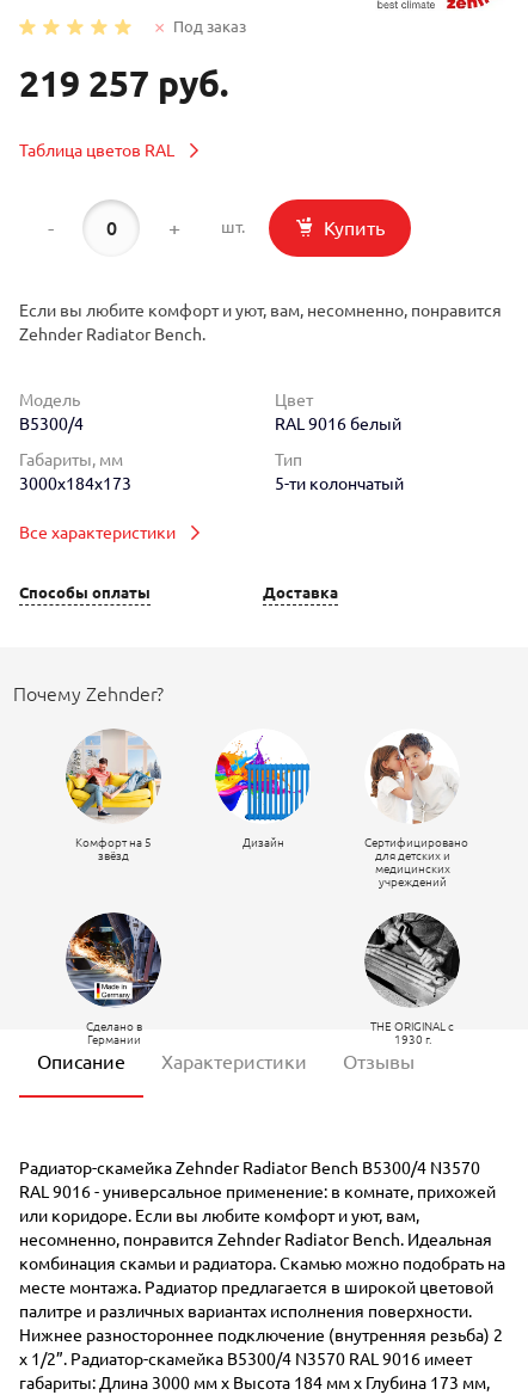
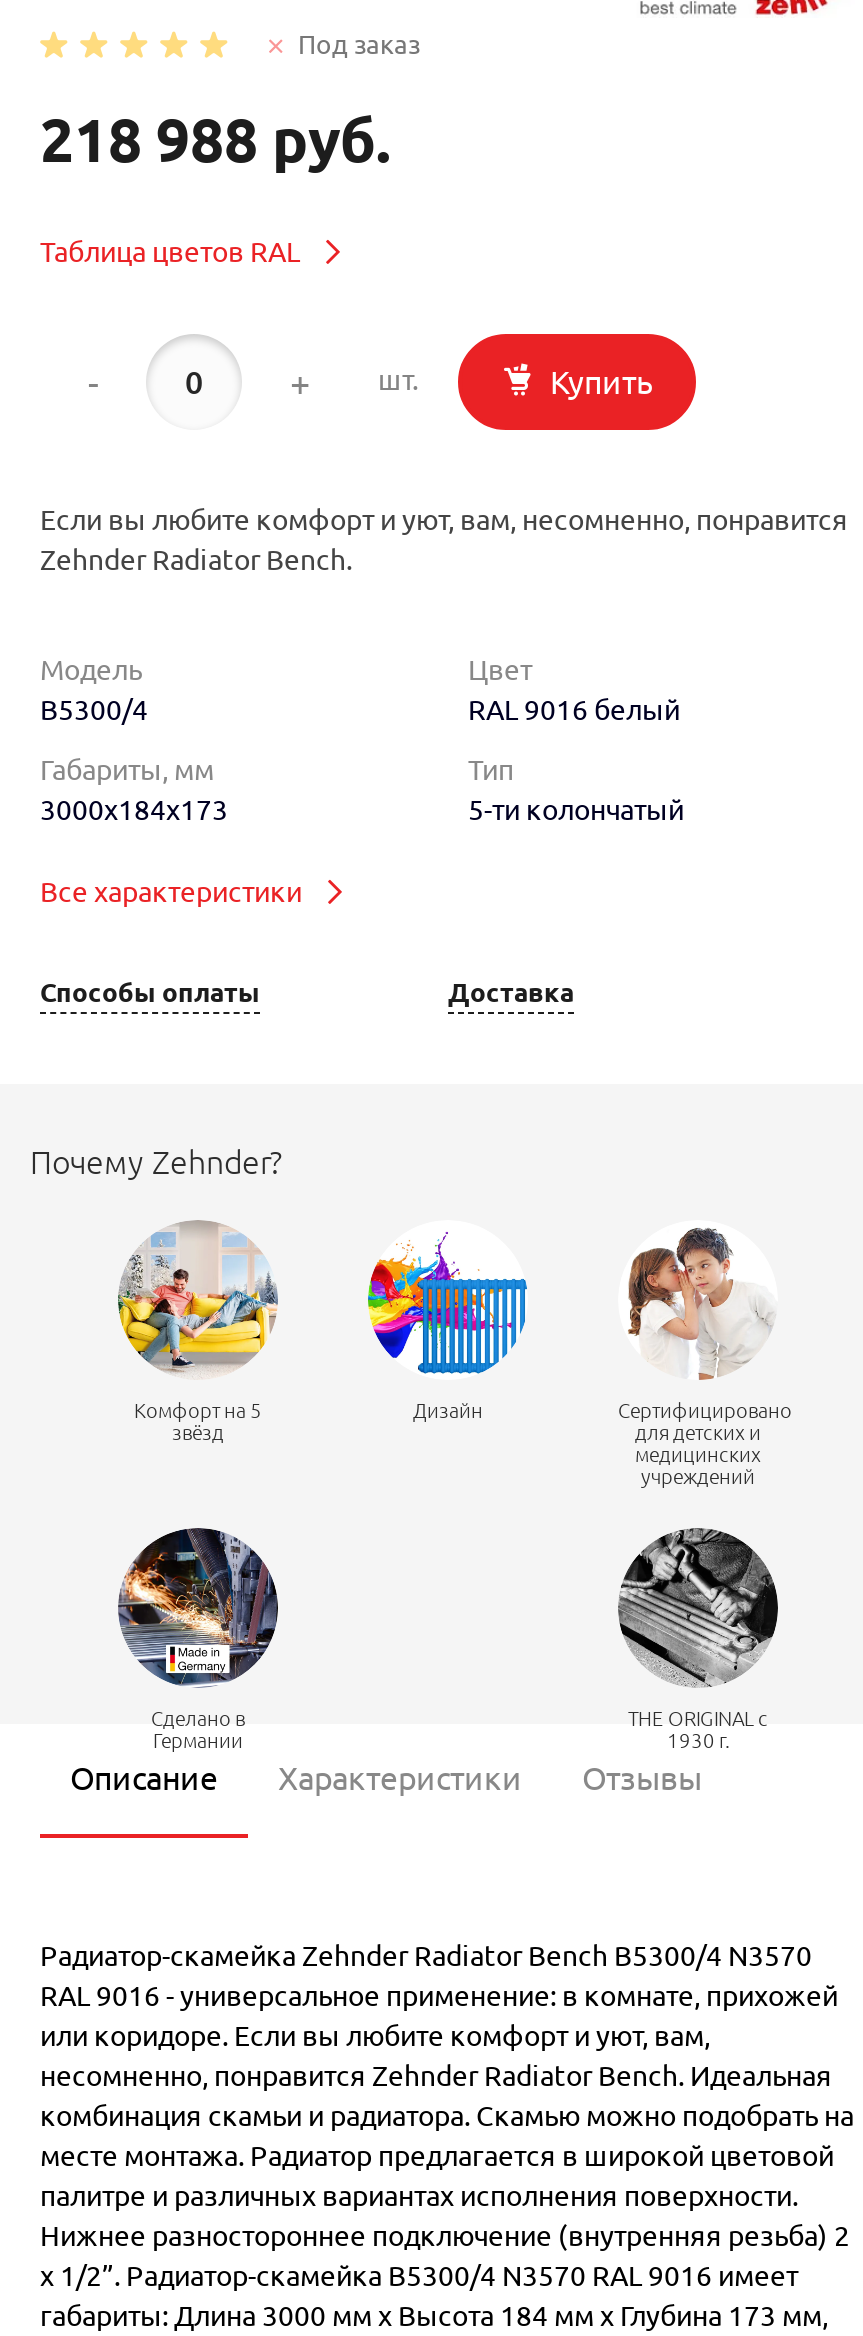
- 219 257 руб.
+ 218 988 руб.
